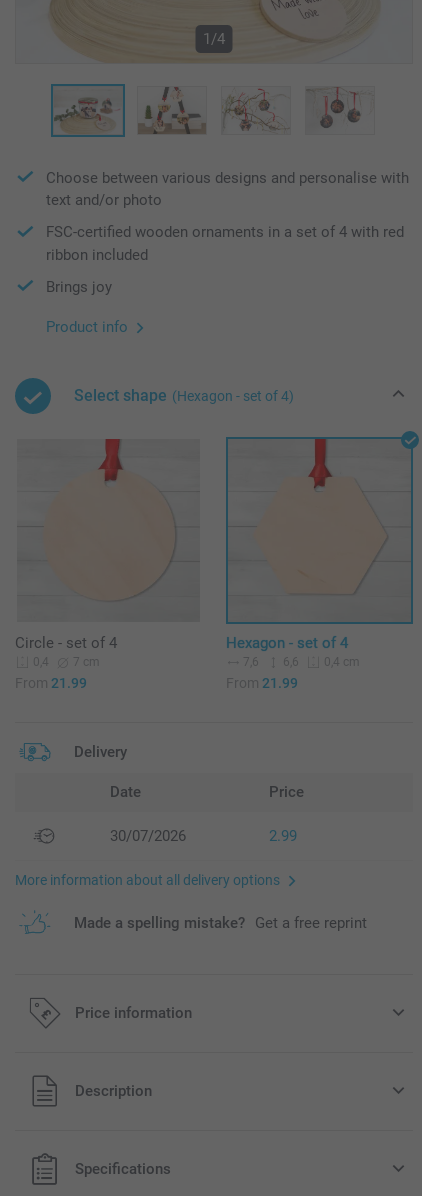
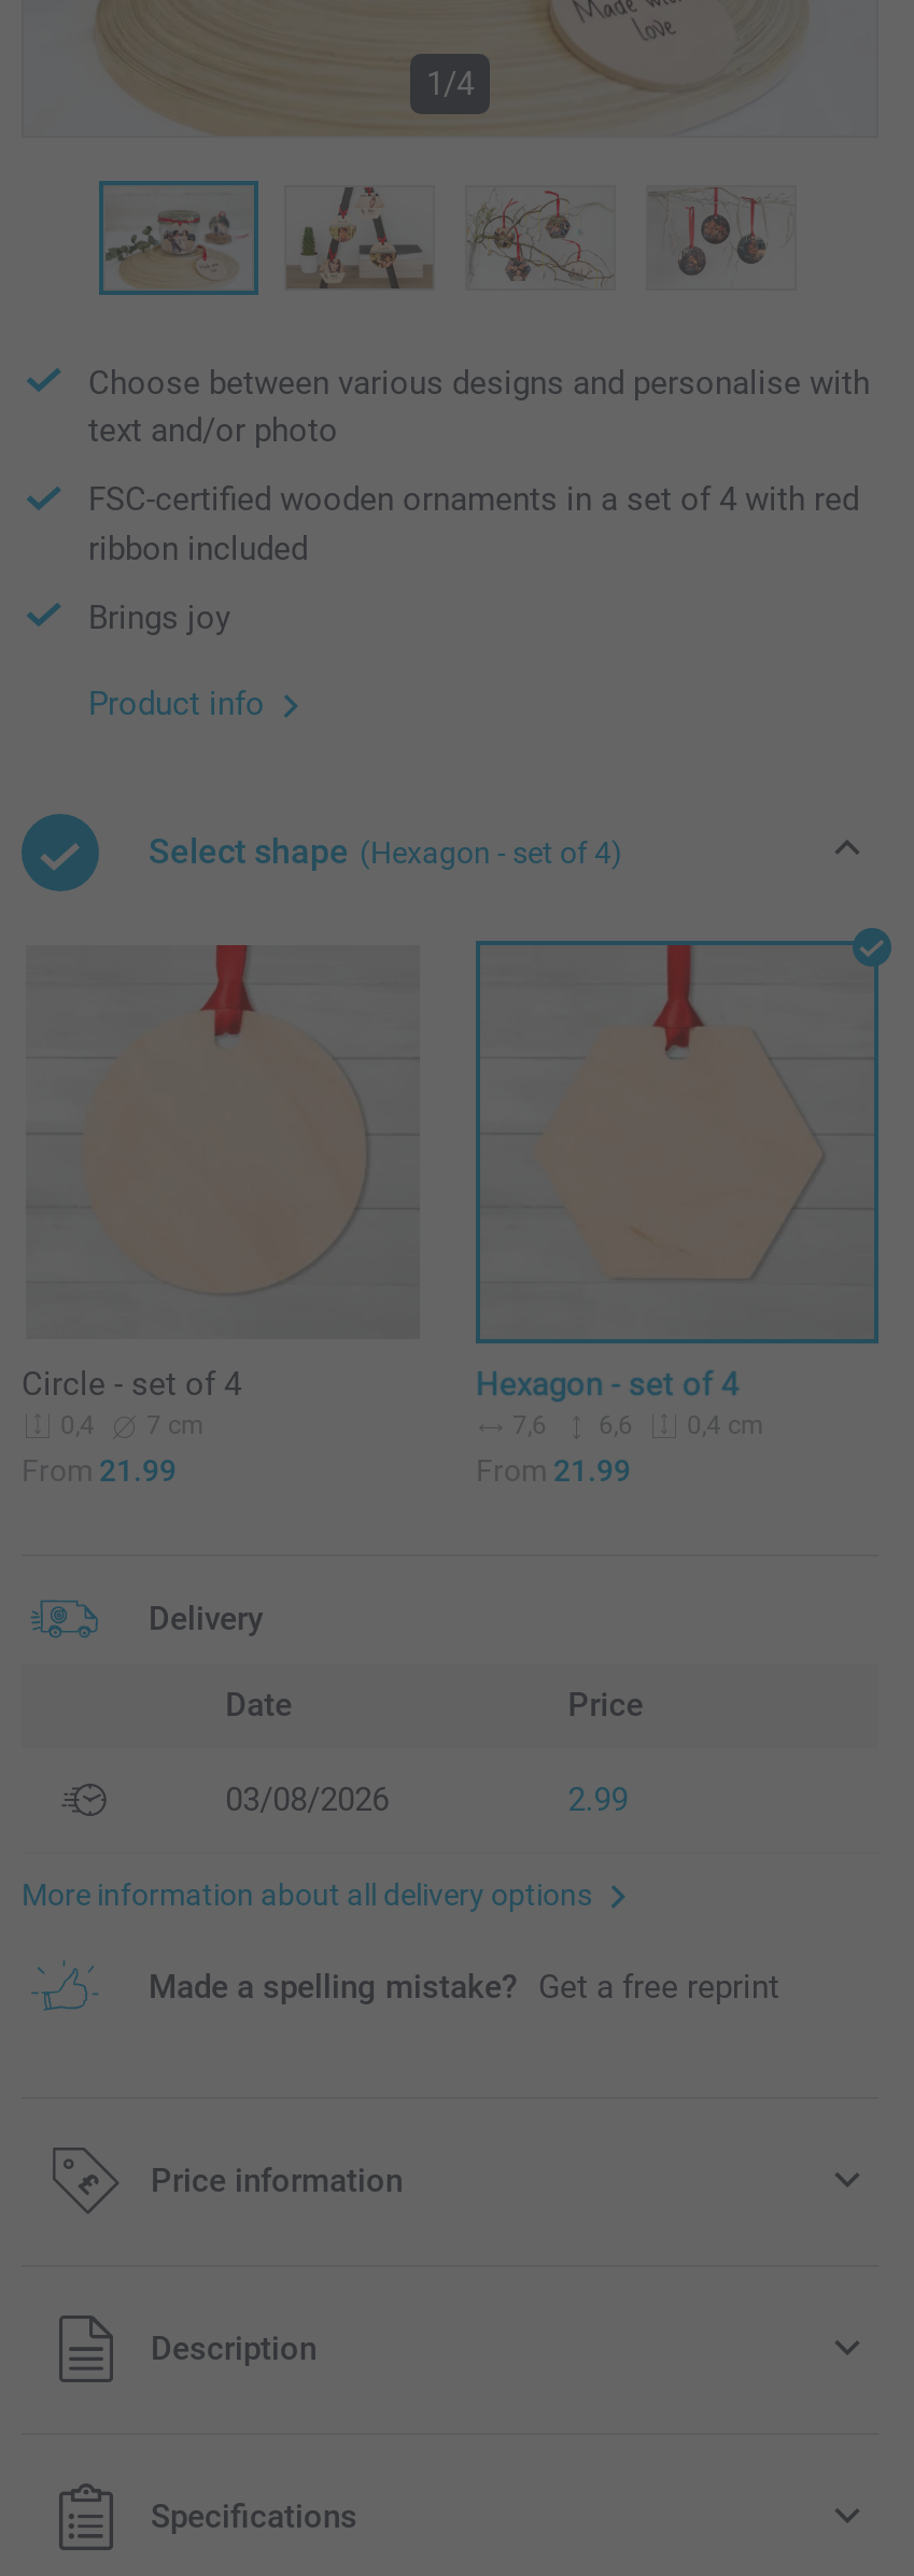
- 30/07/2026
+ 03/08/2026
